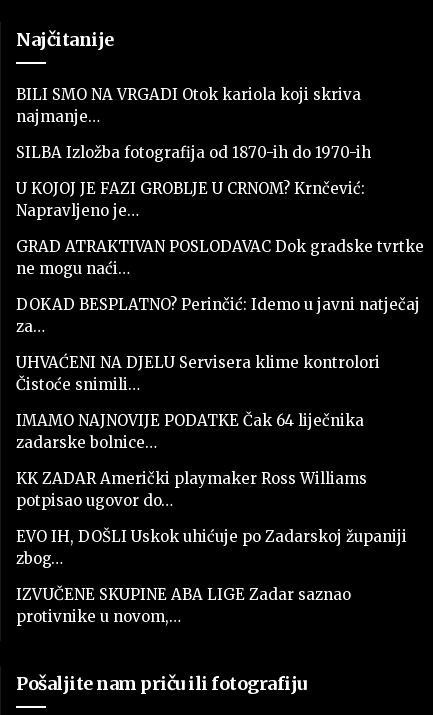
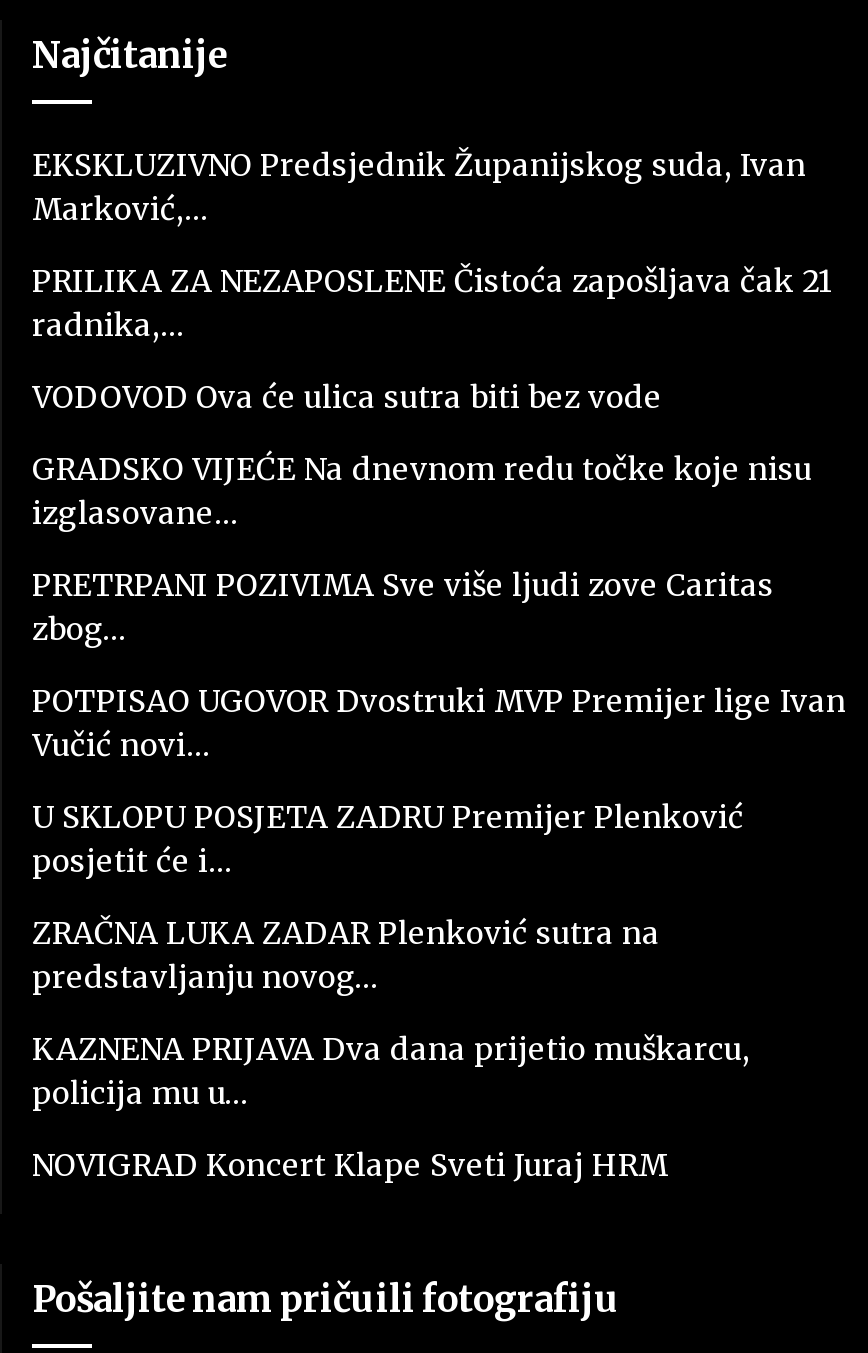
- BILI SMO NA VRGADI Otok kariola koji skriva
- najmanje…
- SILBA Izložba fotografija od 1870-ih do 1970-ih
- U KOJOJ JE FAZI GROBLJE U CRNOM? Krnčević:
- Napravljeno je…
- GRAD ATRAKTIVAN POSLODAVAC Dok gradske tvrtke
- ne mogu naći…
- DOKAD BESPLATNO? Perinčić: Idemo u javni natječaj
- za…
- UHVAĆENI NA DJELU Servisera klime kontrolori
- Čistoće snimili…
- IMAMO NAJNOVIJE PODATKE Čak 64 liječnika
- zadarske bolnice…
- KK ZADAR Američki playmaker Ross Williams
- potpisao ugovor do…
- EVO IH, DOŠLI Uskok uhićuje po Zadarskoj županiji
+ EKSKLUZIVNO Predsjednik Županijskog suda, Ivan
+ Marković,…
+ PRILIKA ZA NEZAPOSLENE Čistoća zapošljava čak 21
+ radnika,…
+ VODOVOD Ova će ulica sutra biti bez vode
+ GRADSKO VIJEĆE Na dnevnom redu točke koje nisu
+ izglasovane…
+ PRETRPANI POZIVIMA Sve više ljudi zove Caritas

moved up: zbog…

- IZVUČENE SKUPINE ABA LIGE Zadar saznao
- protivnike u novom,…
+ POTPISAO UGOVOR Dvostruki MVP Premijer lige Ivan
+ Vučić novi…
+ U SKLOPU POSJETA ZADRU Premijer Plenković
+ posjetit će i…
+ ZRAČNA LUKA ZADAR Plenković sutra na
+ predstavljanju novog…
+ KAZNENA PRIJAVA Dva dana prijetio muškarcu,
+ policija mu u…
+ NOVIGRAD Koncert Klape Sveti Juraj HRM
